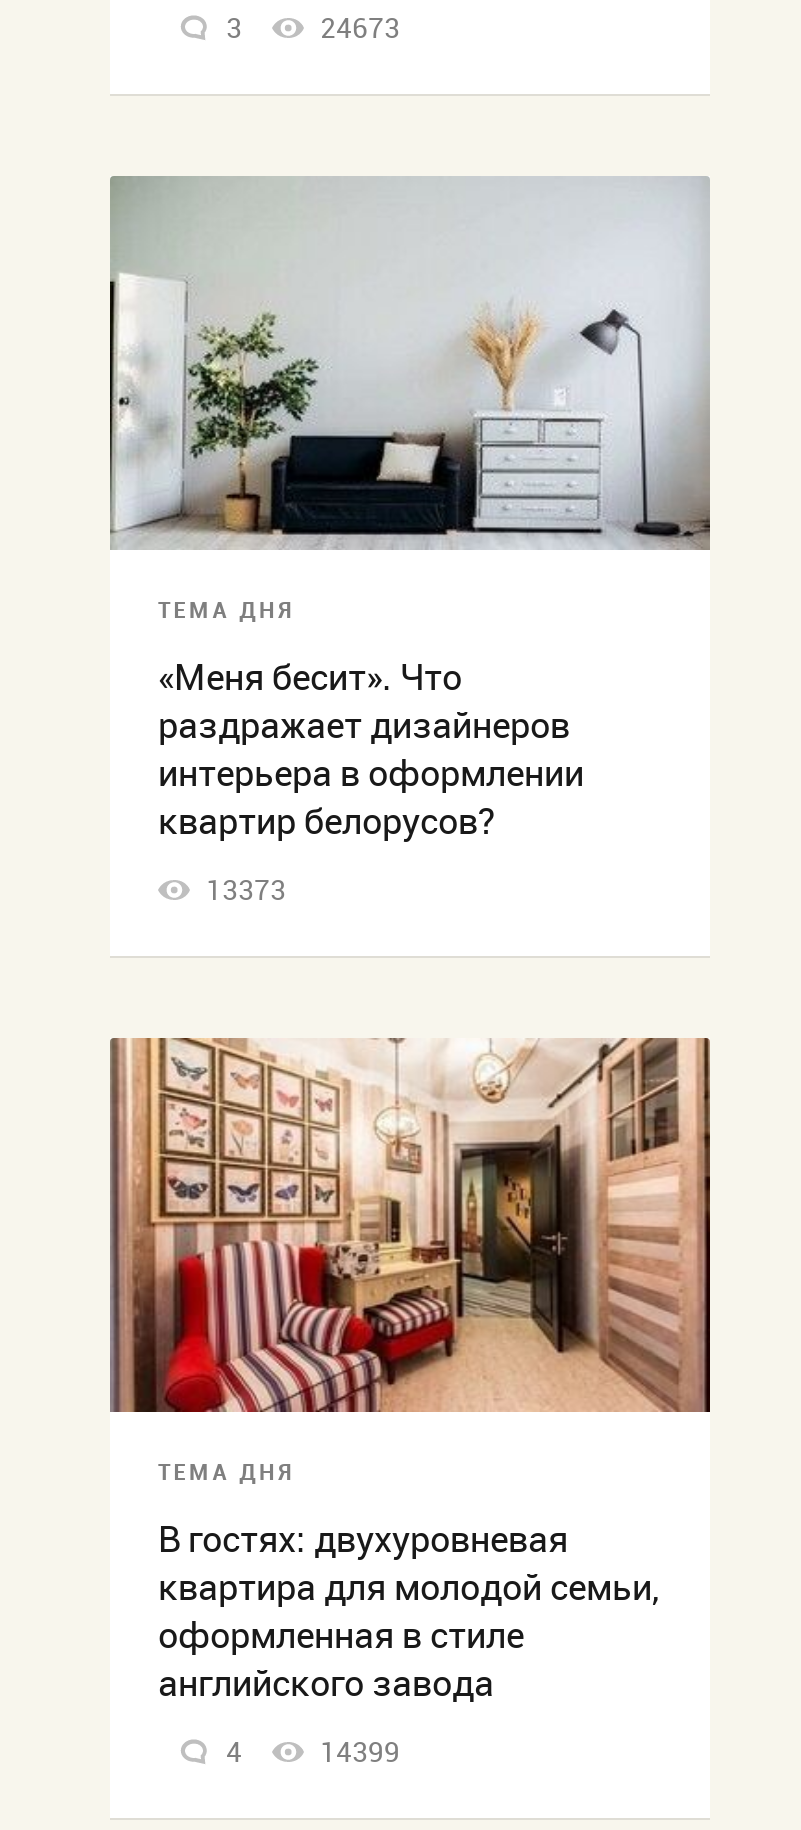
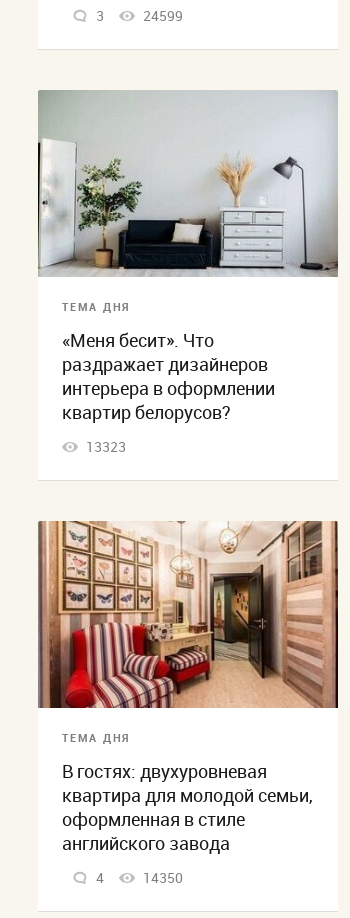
- 24673
+ 24599

- 13373
+ 13323

- 14399
+ 14350
